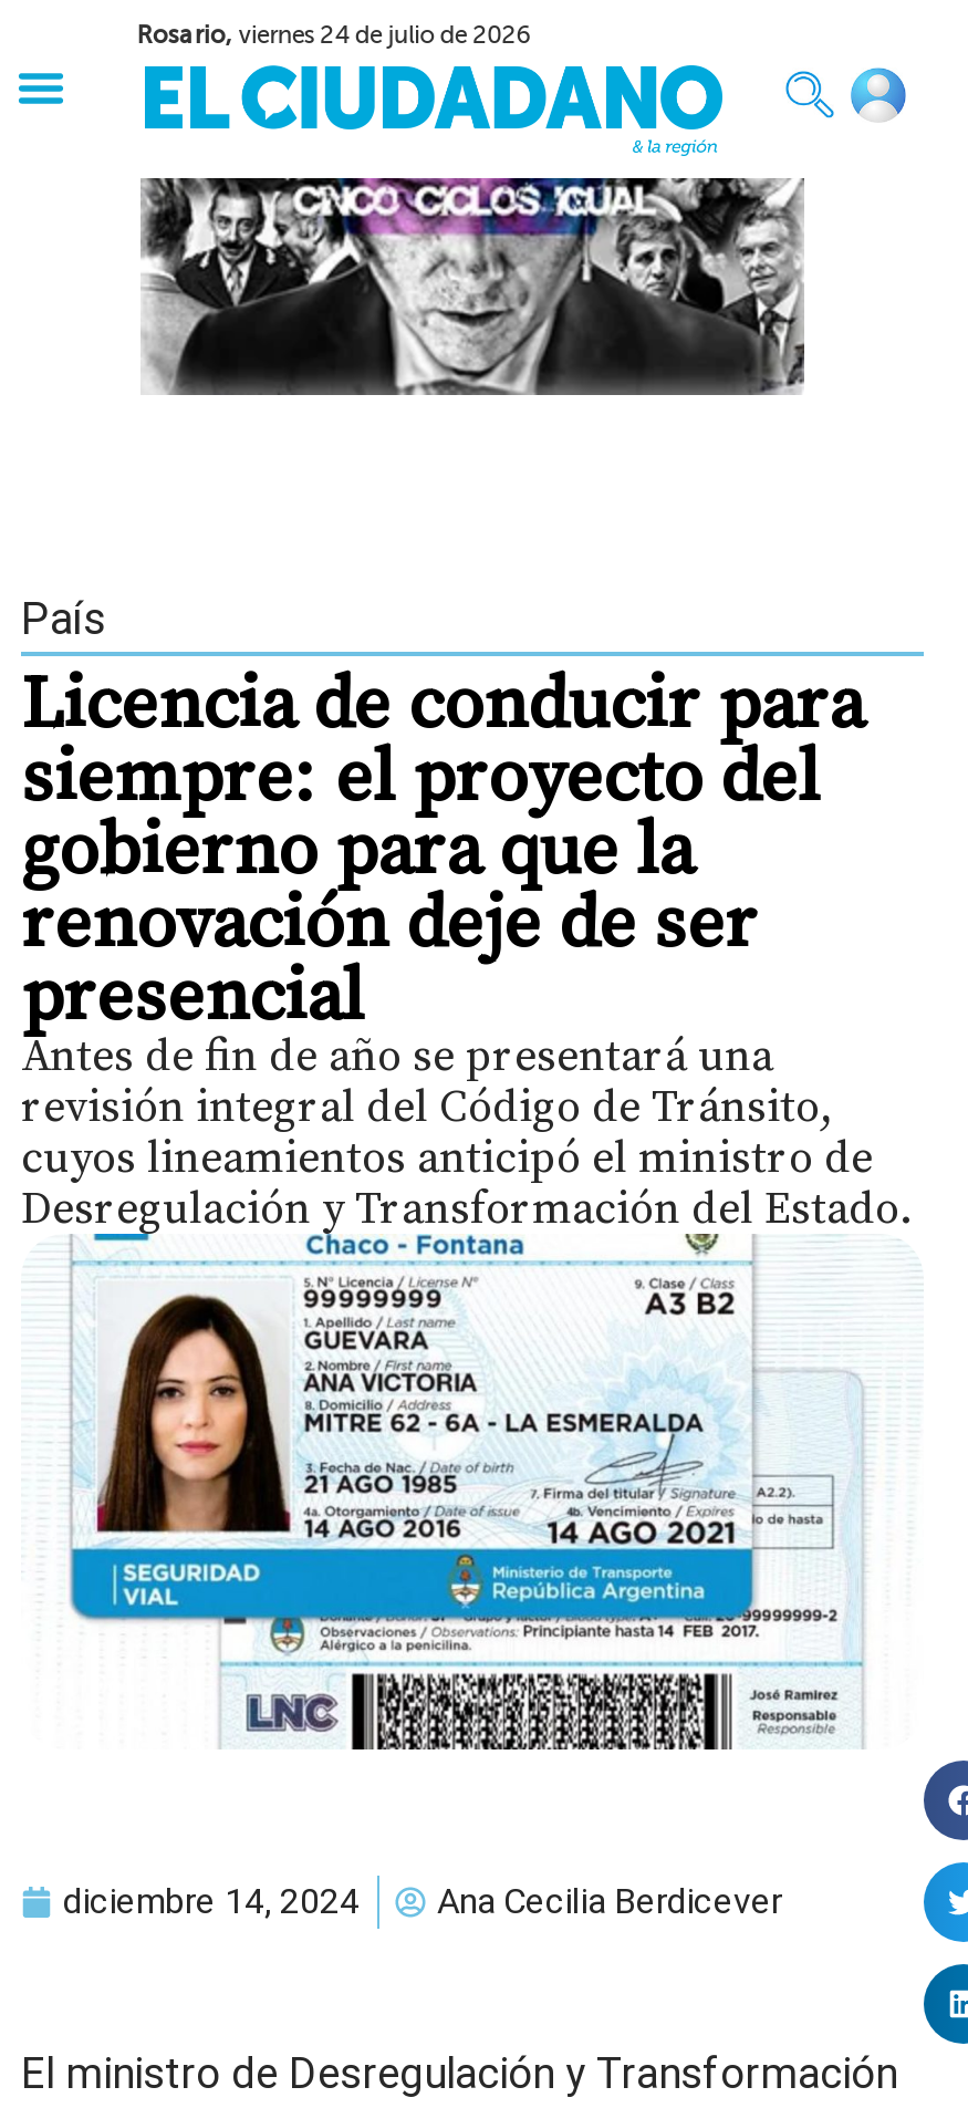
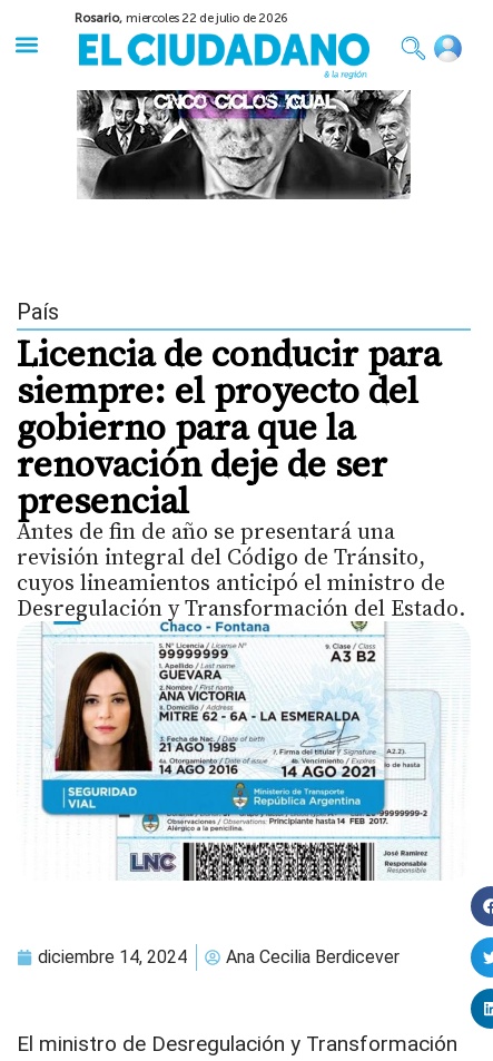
- Rosario, viernes 24 de julio de 2026
+ Rosario, miercoles 22 de julio de 2026
